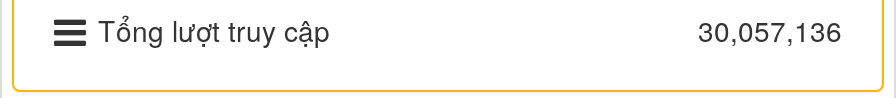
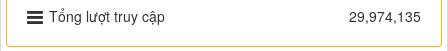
- 30,057,136
+ 29,974,135
